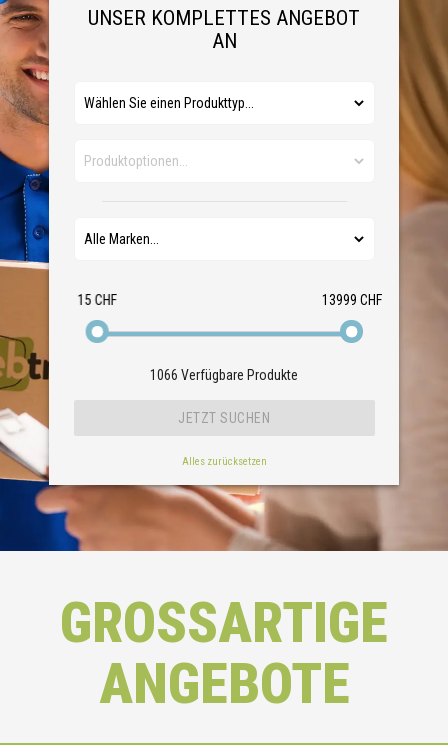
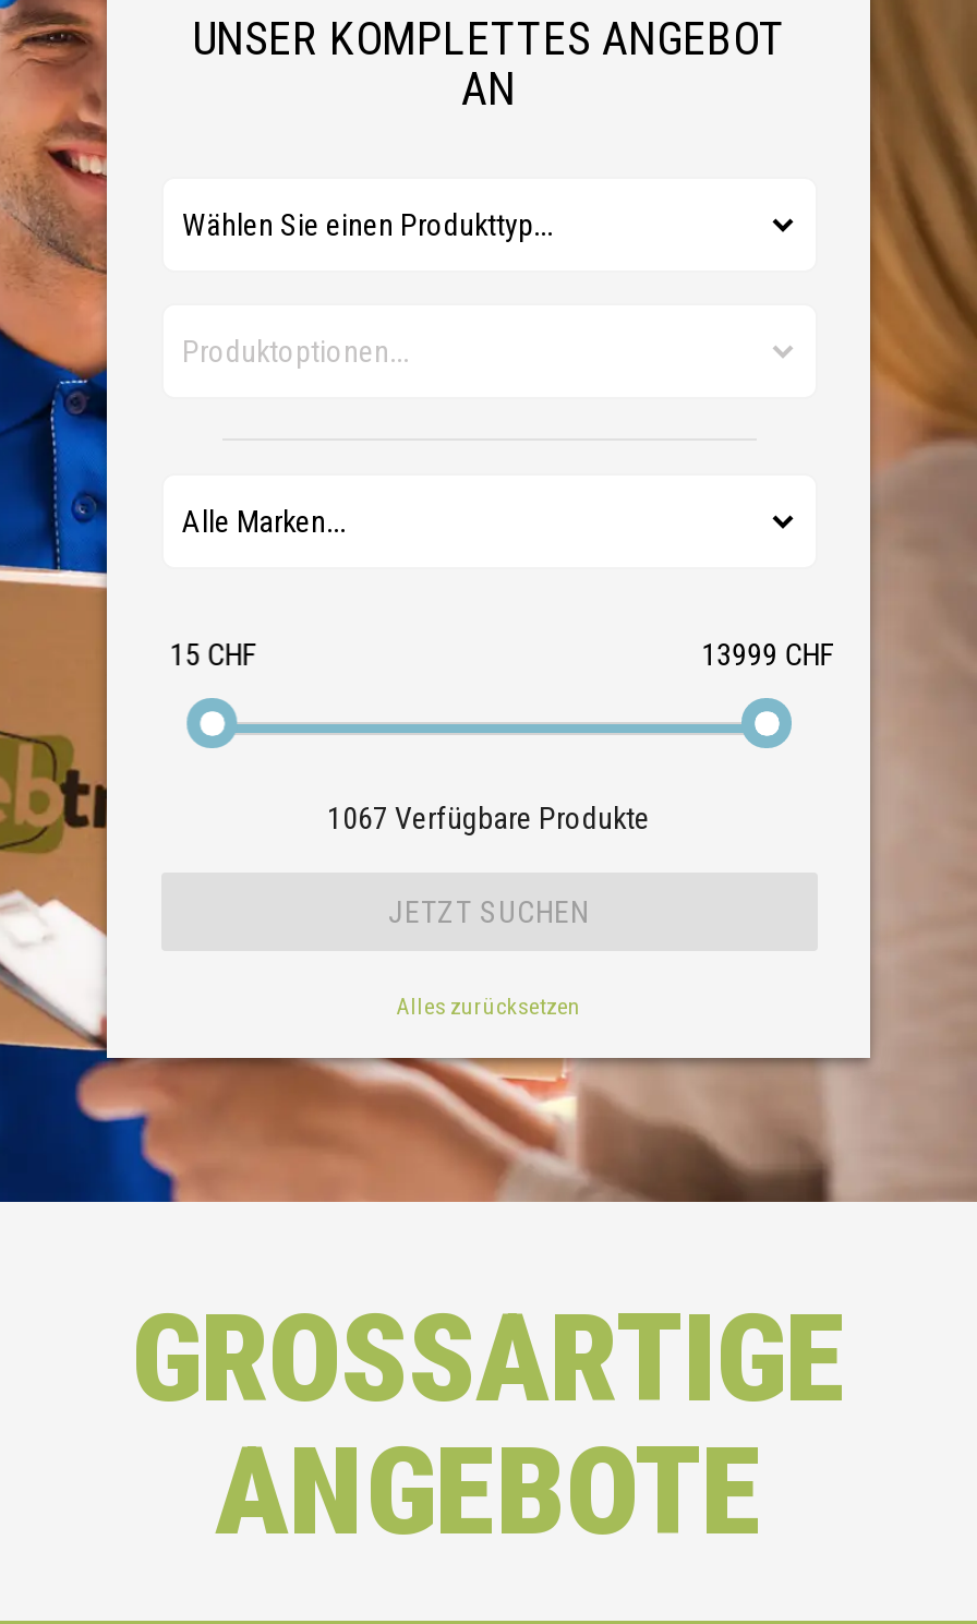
- 1066 Verfügbare Produkte
+ 1067 Verfügbare Produkte
